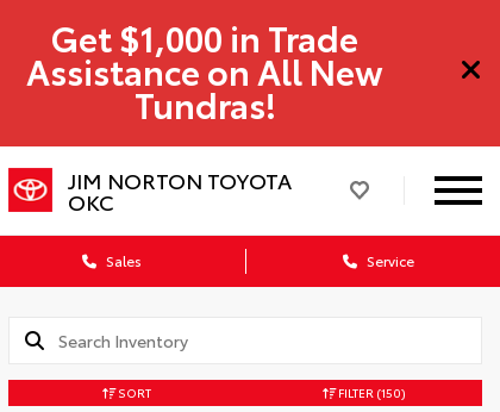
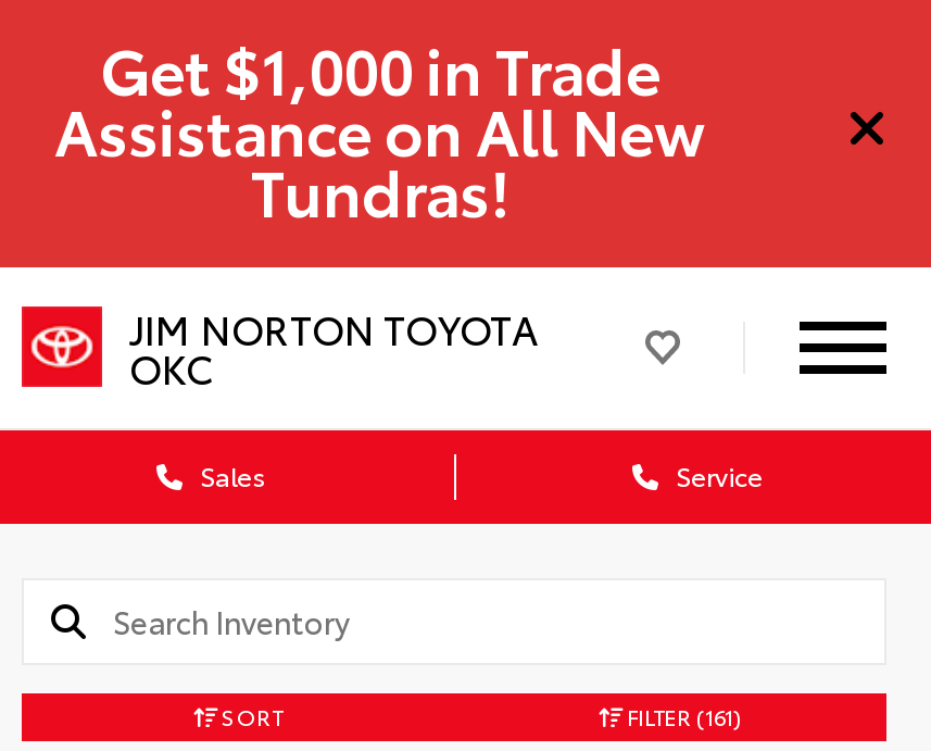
- FILTER (150)
+ FILTER (161)
